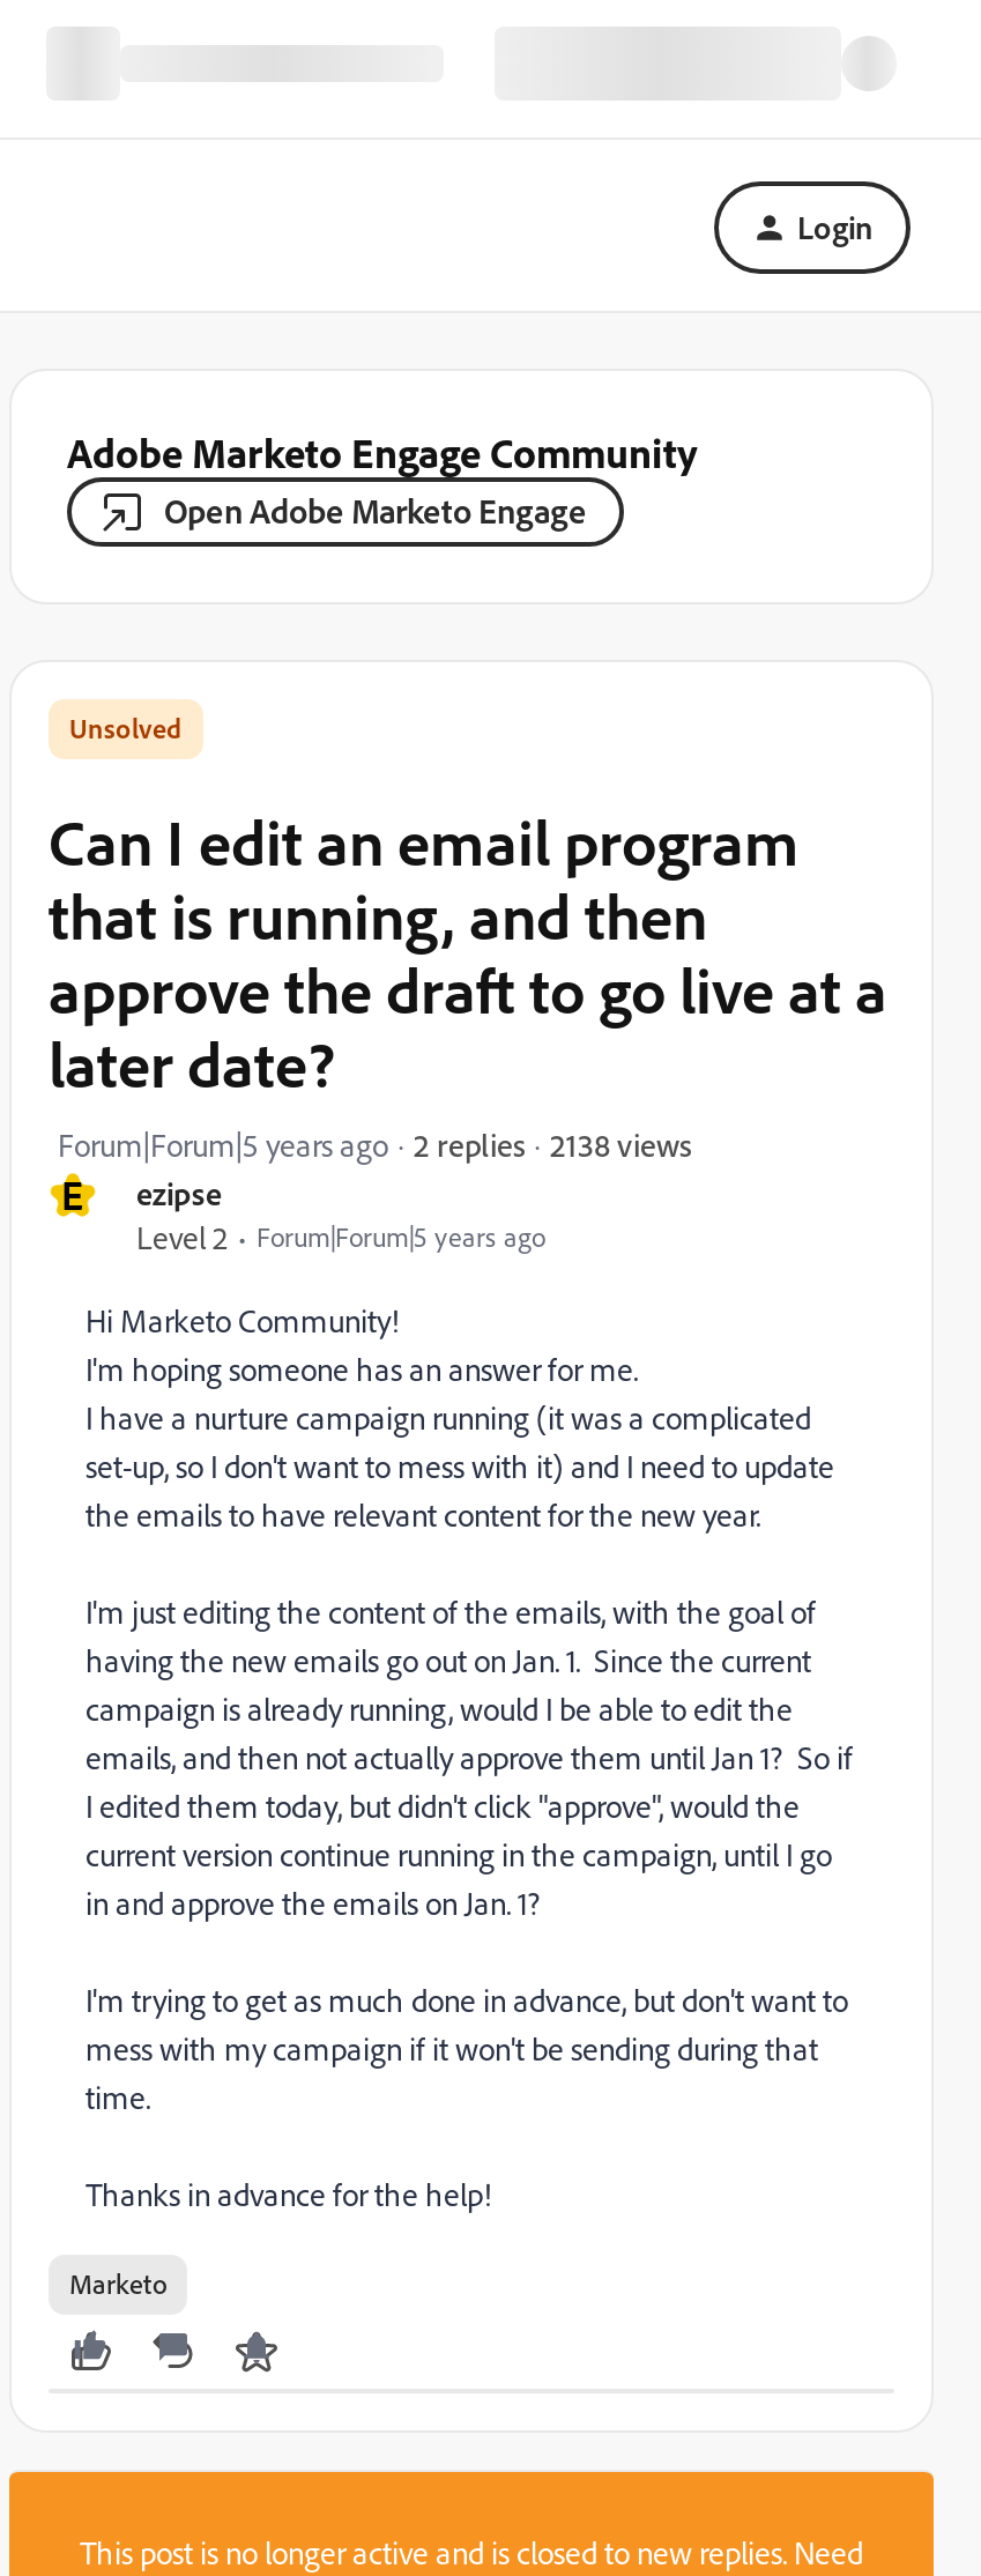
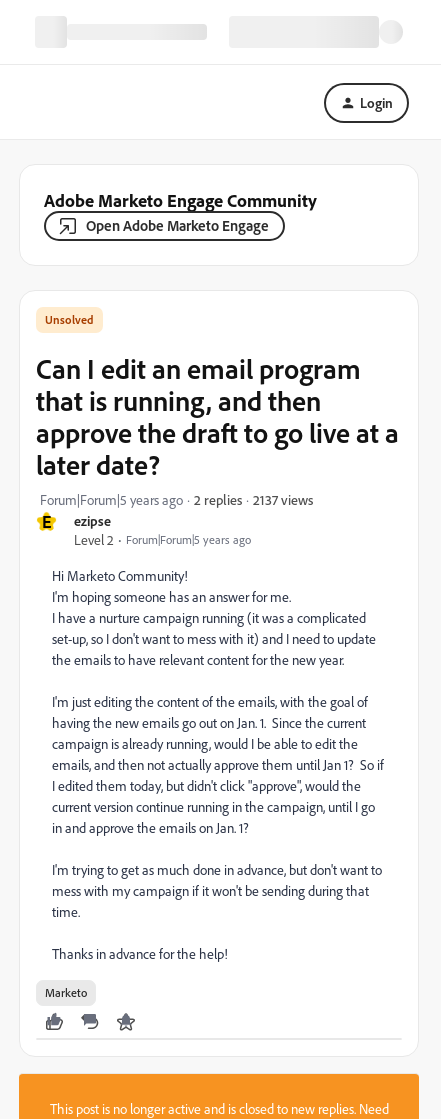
- 2138 views
+ 2137 views
